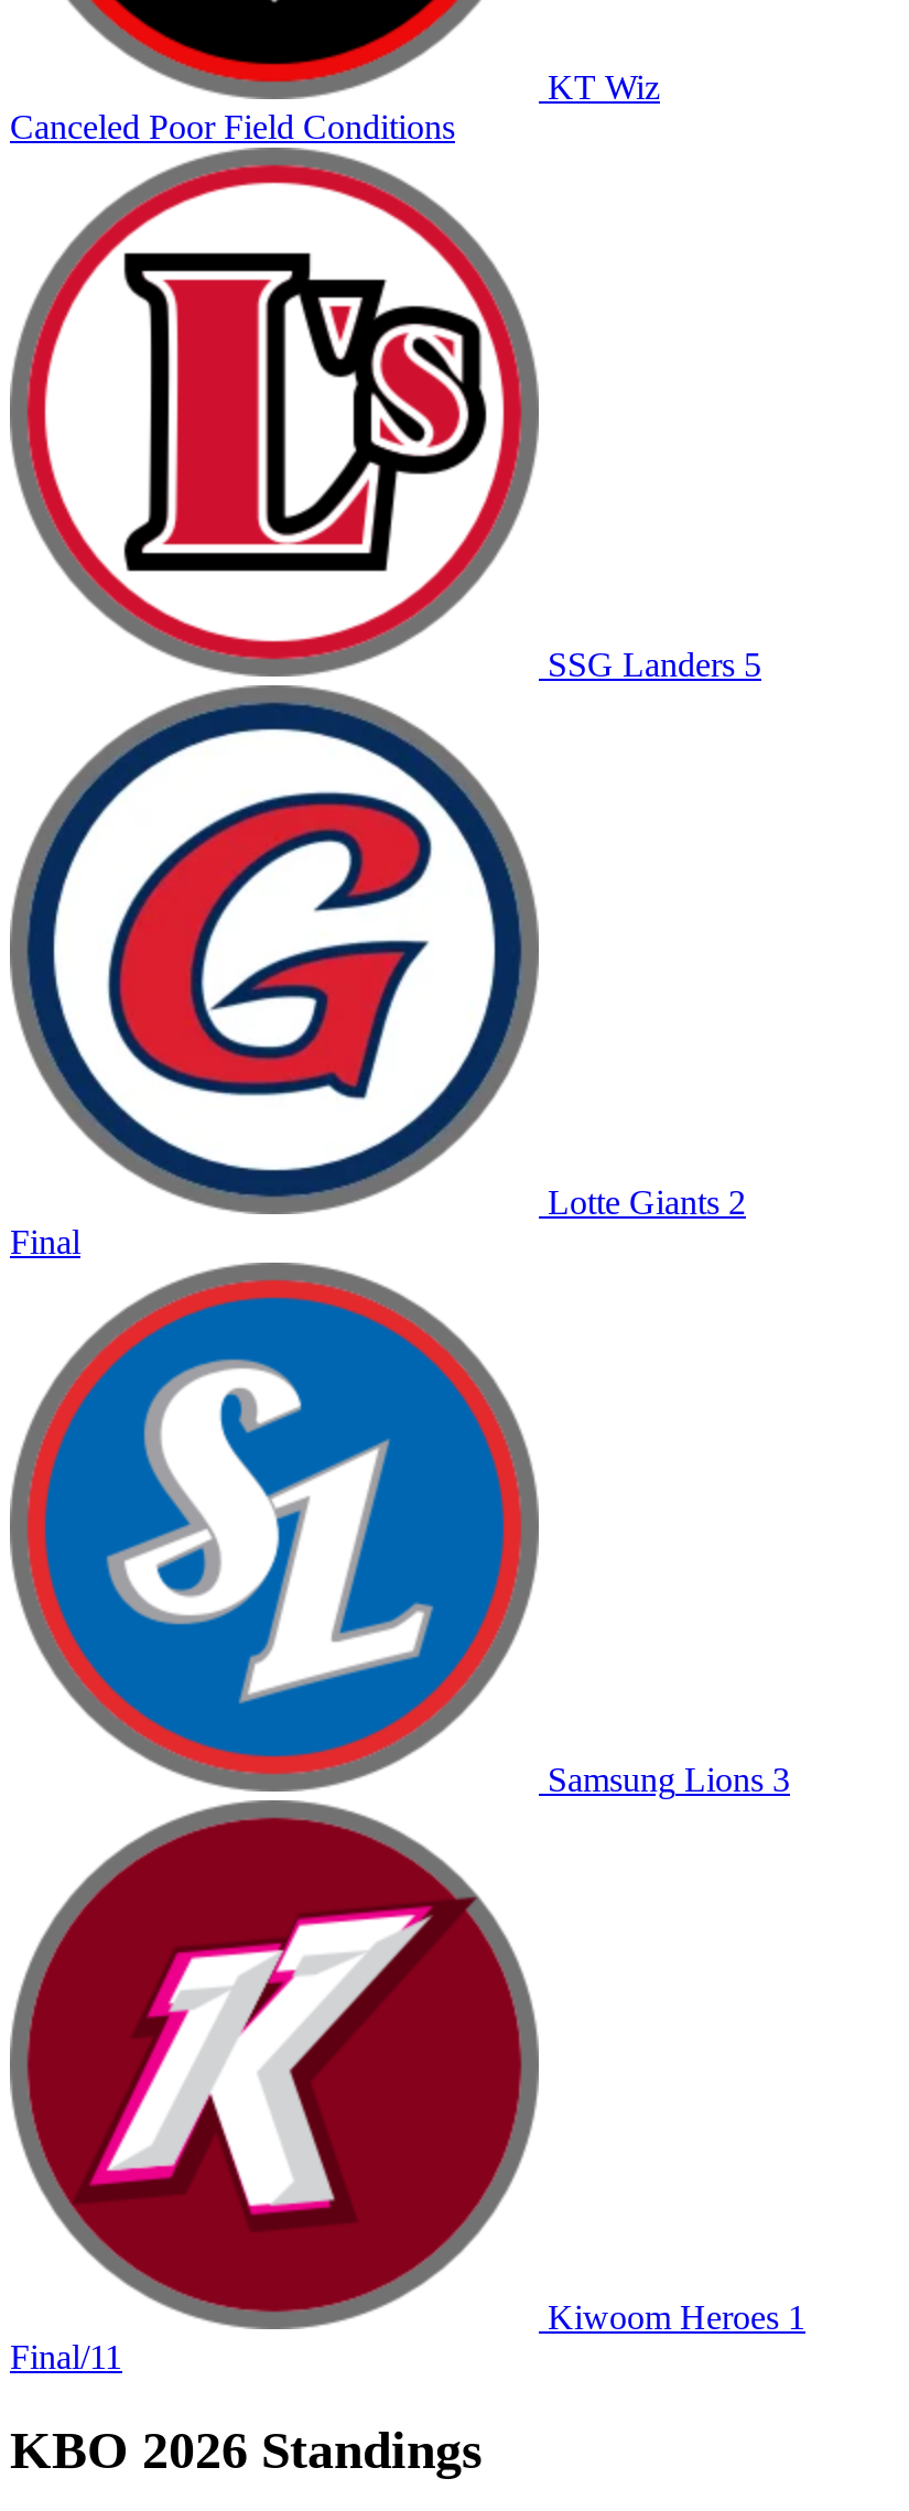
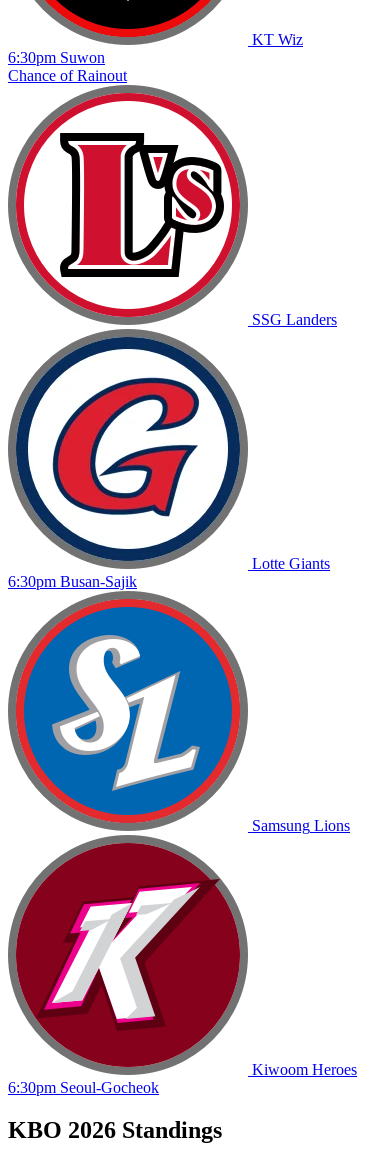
- Canceled Poor Field Conditions
+ 6:30pm Suwon
+ Chance of Rainout

- SSG Landers 5
+ SSG Landers

- Lotte Giants 2
- Final
+ Lotte Giants
+ 6:30pm Busan-Sajik

- Samsung Lions 3
+ Samsung Lions

- Kiwoom Heroes 1
- Final/11
+ Kiwoom Heroes
+ 6:30pm Seoul-Gocheok
